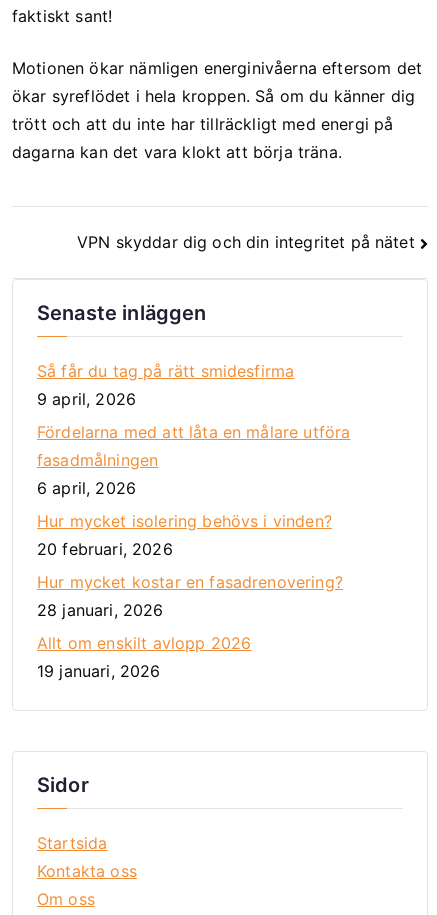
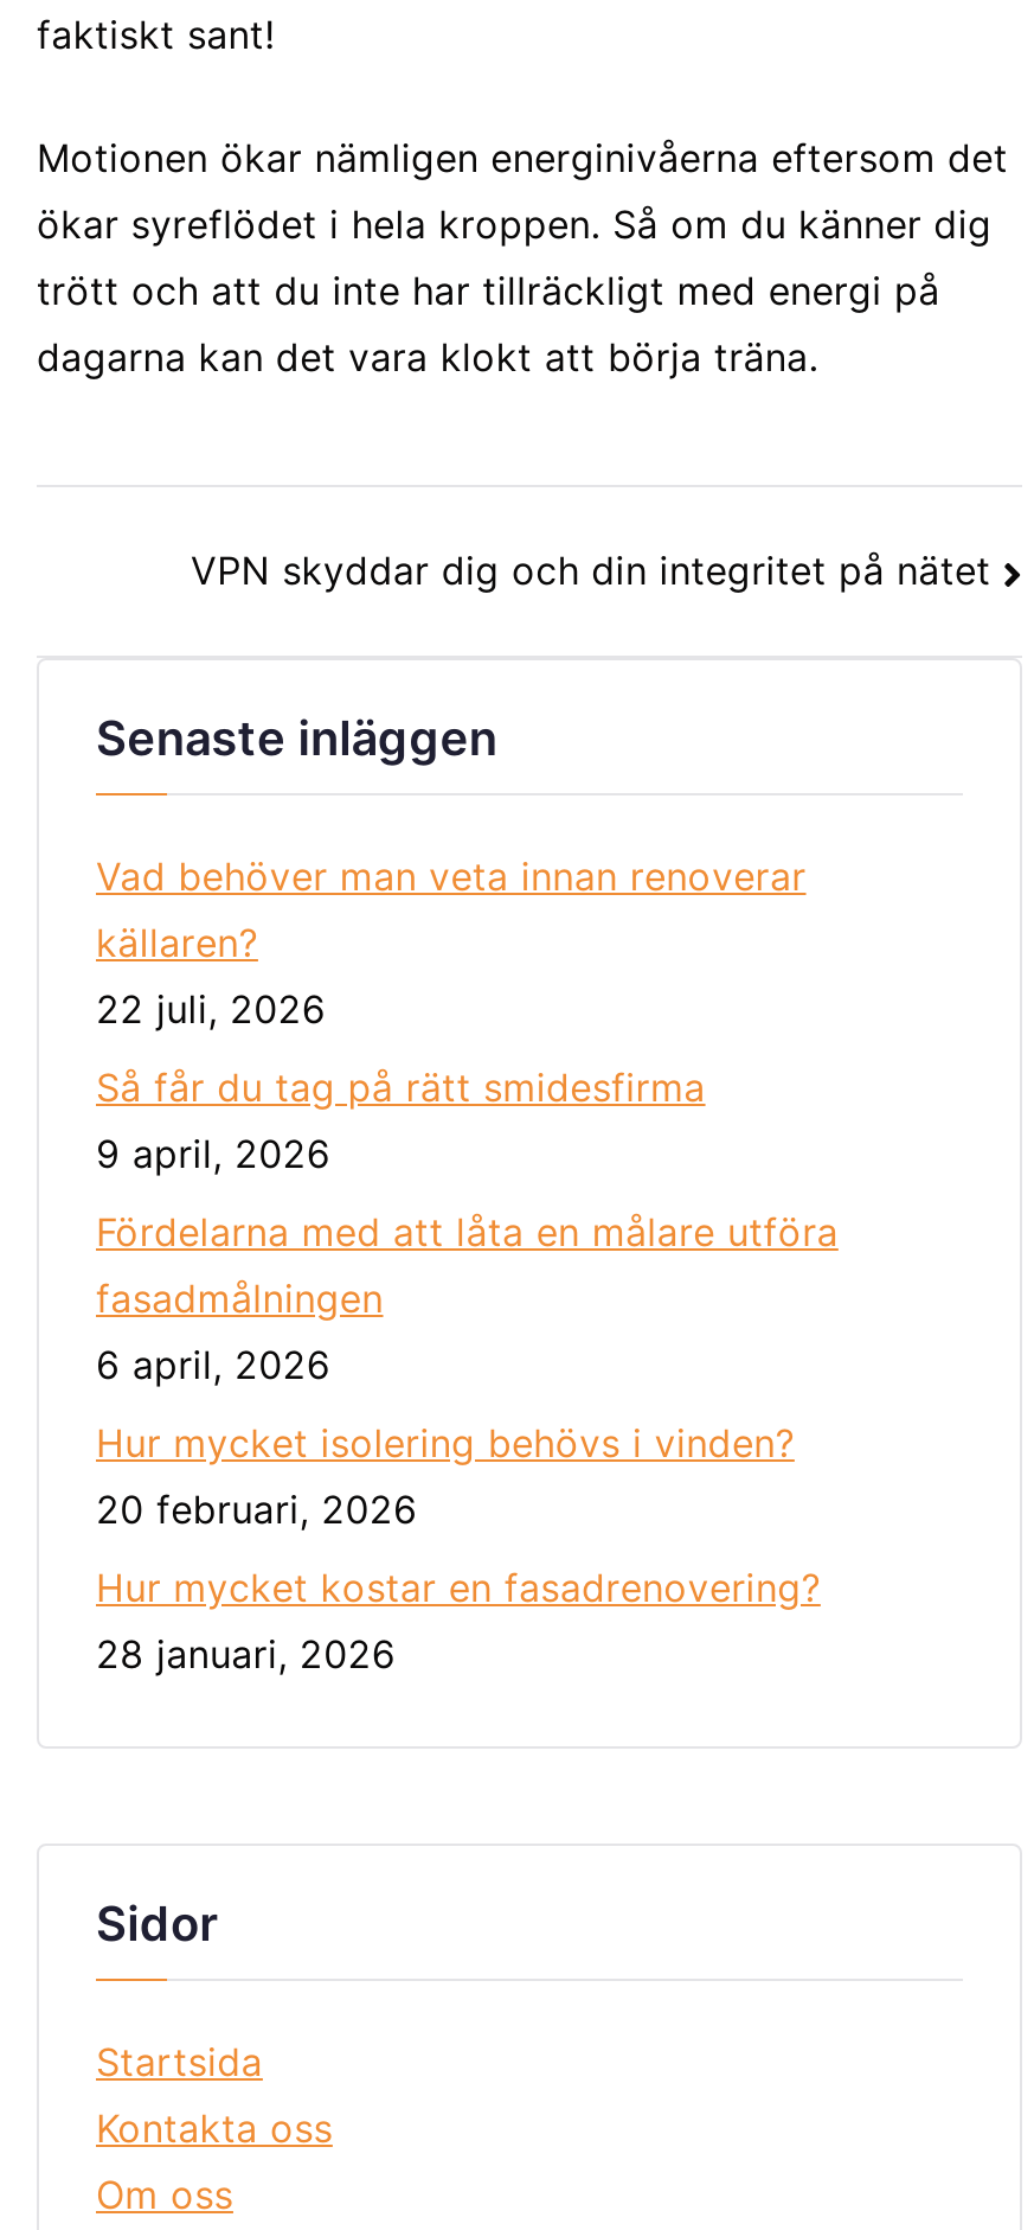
+ Vad behöver man veta innan renoverar
+ källaren?
+ 22 juli, 2026

moved down: Så får du tag på rätt smidesfirma | 9 april, 2026 | Fördelarna med att låta en målare utföra | ... | Hur mycket kostar en fasadrenovering? | 28 januari, 2026

- Allt om enskilt avlopp 2026
- 19 januari, 2026
